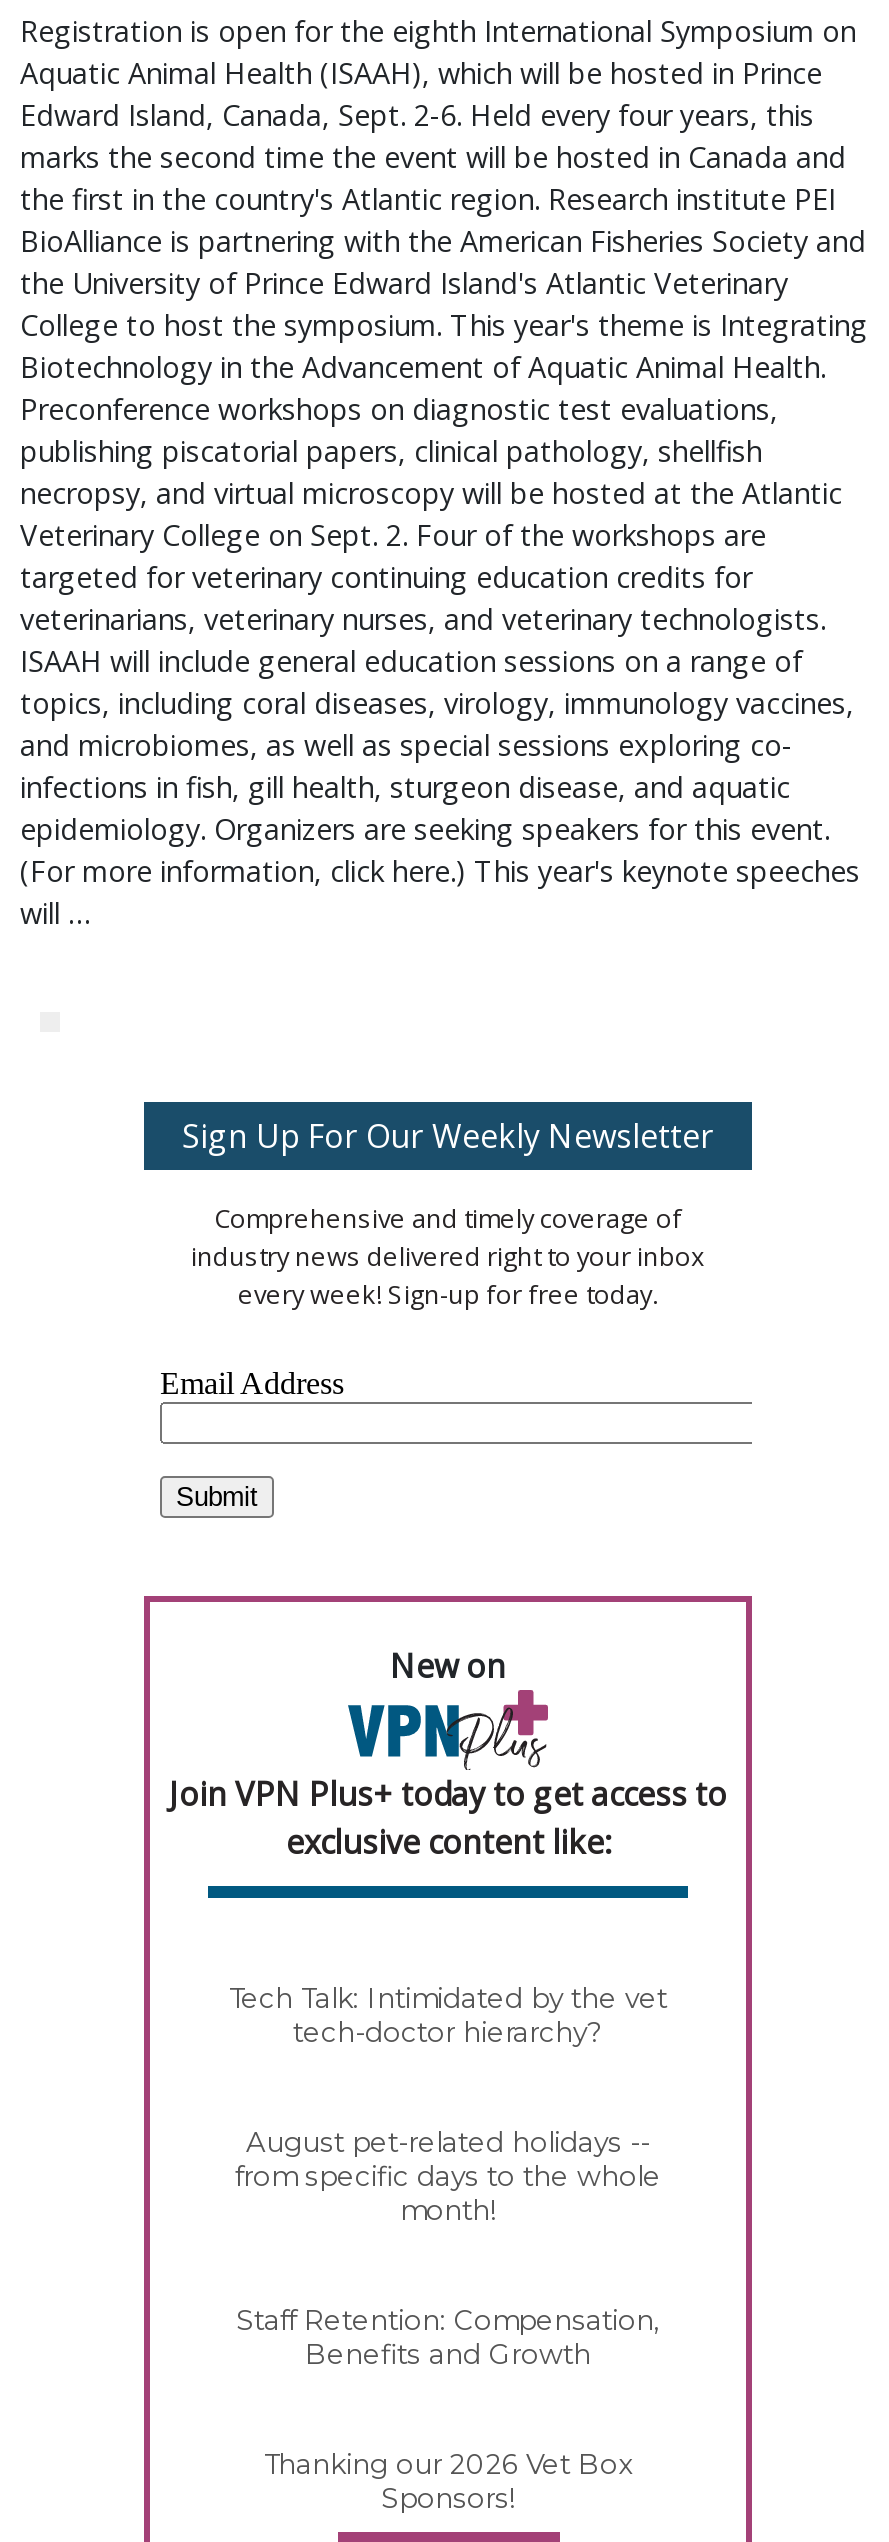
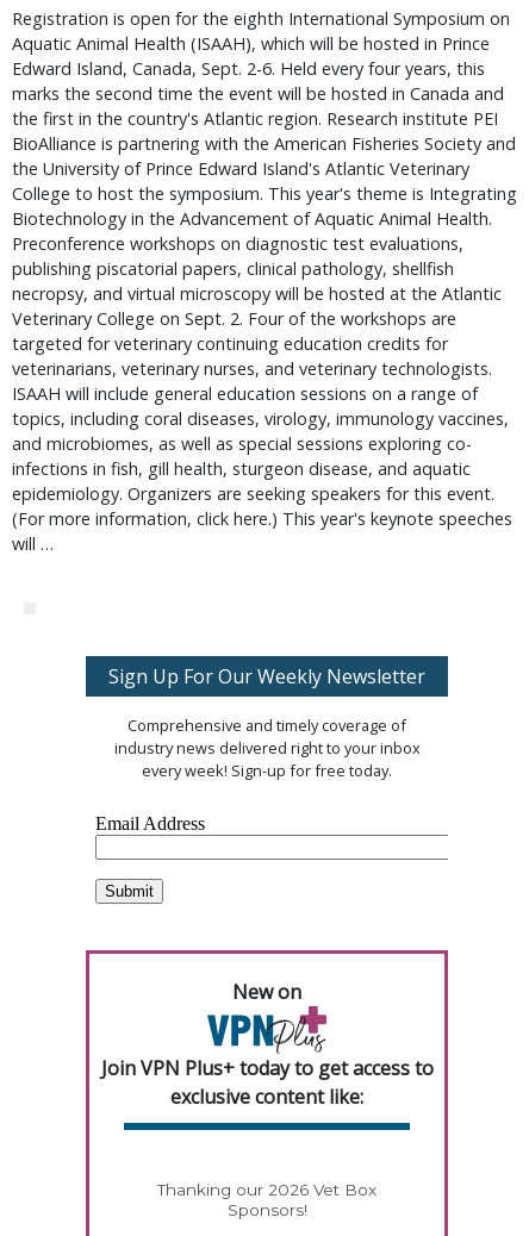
- Tech Talk: Intimidated by the vet
- tech-doctor hierarchy?
- August pet-related holidays --
- from specific days to the whole
- month!
- Staff Retention: Compensation,
- Benefits and Growth
